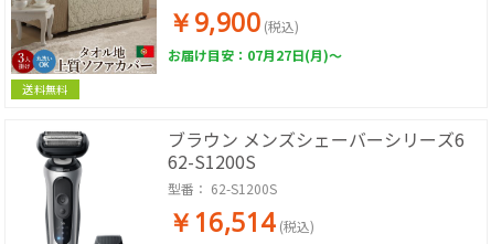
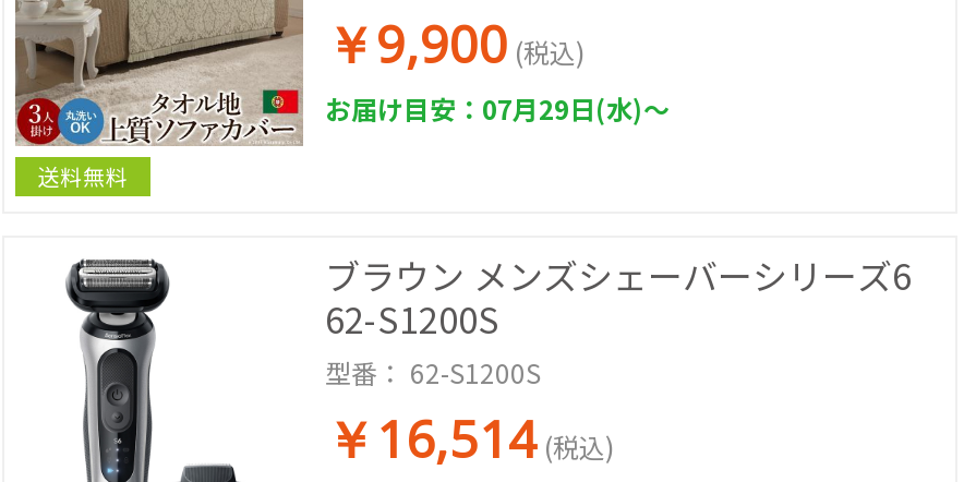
- お届け目安：07月27日(月)～
+ お届け目安：07月29日(水)～
